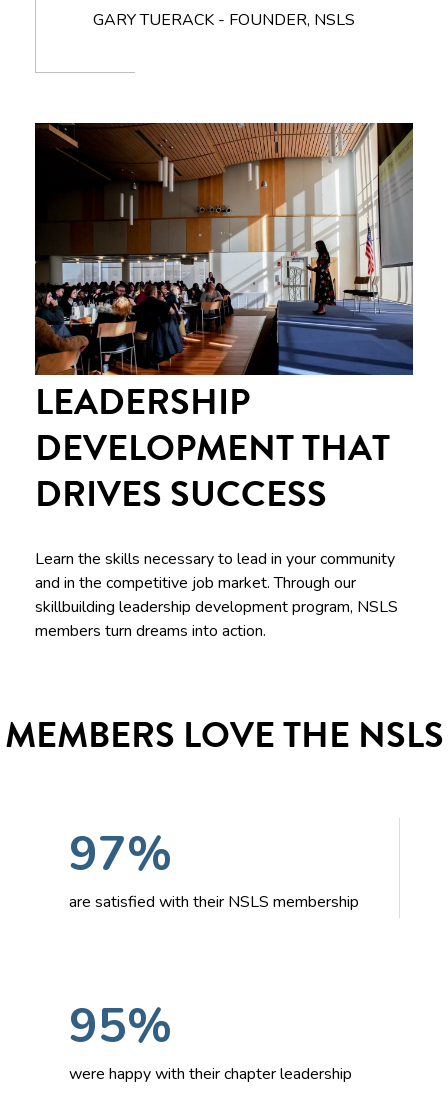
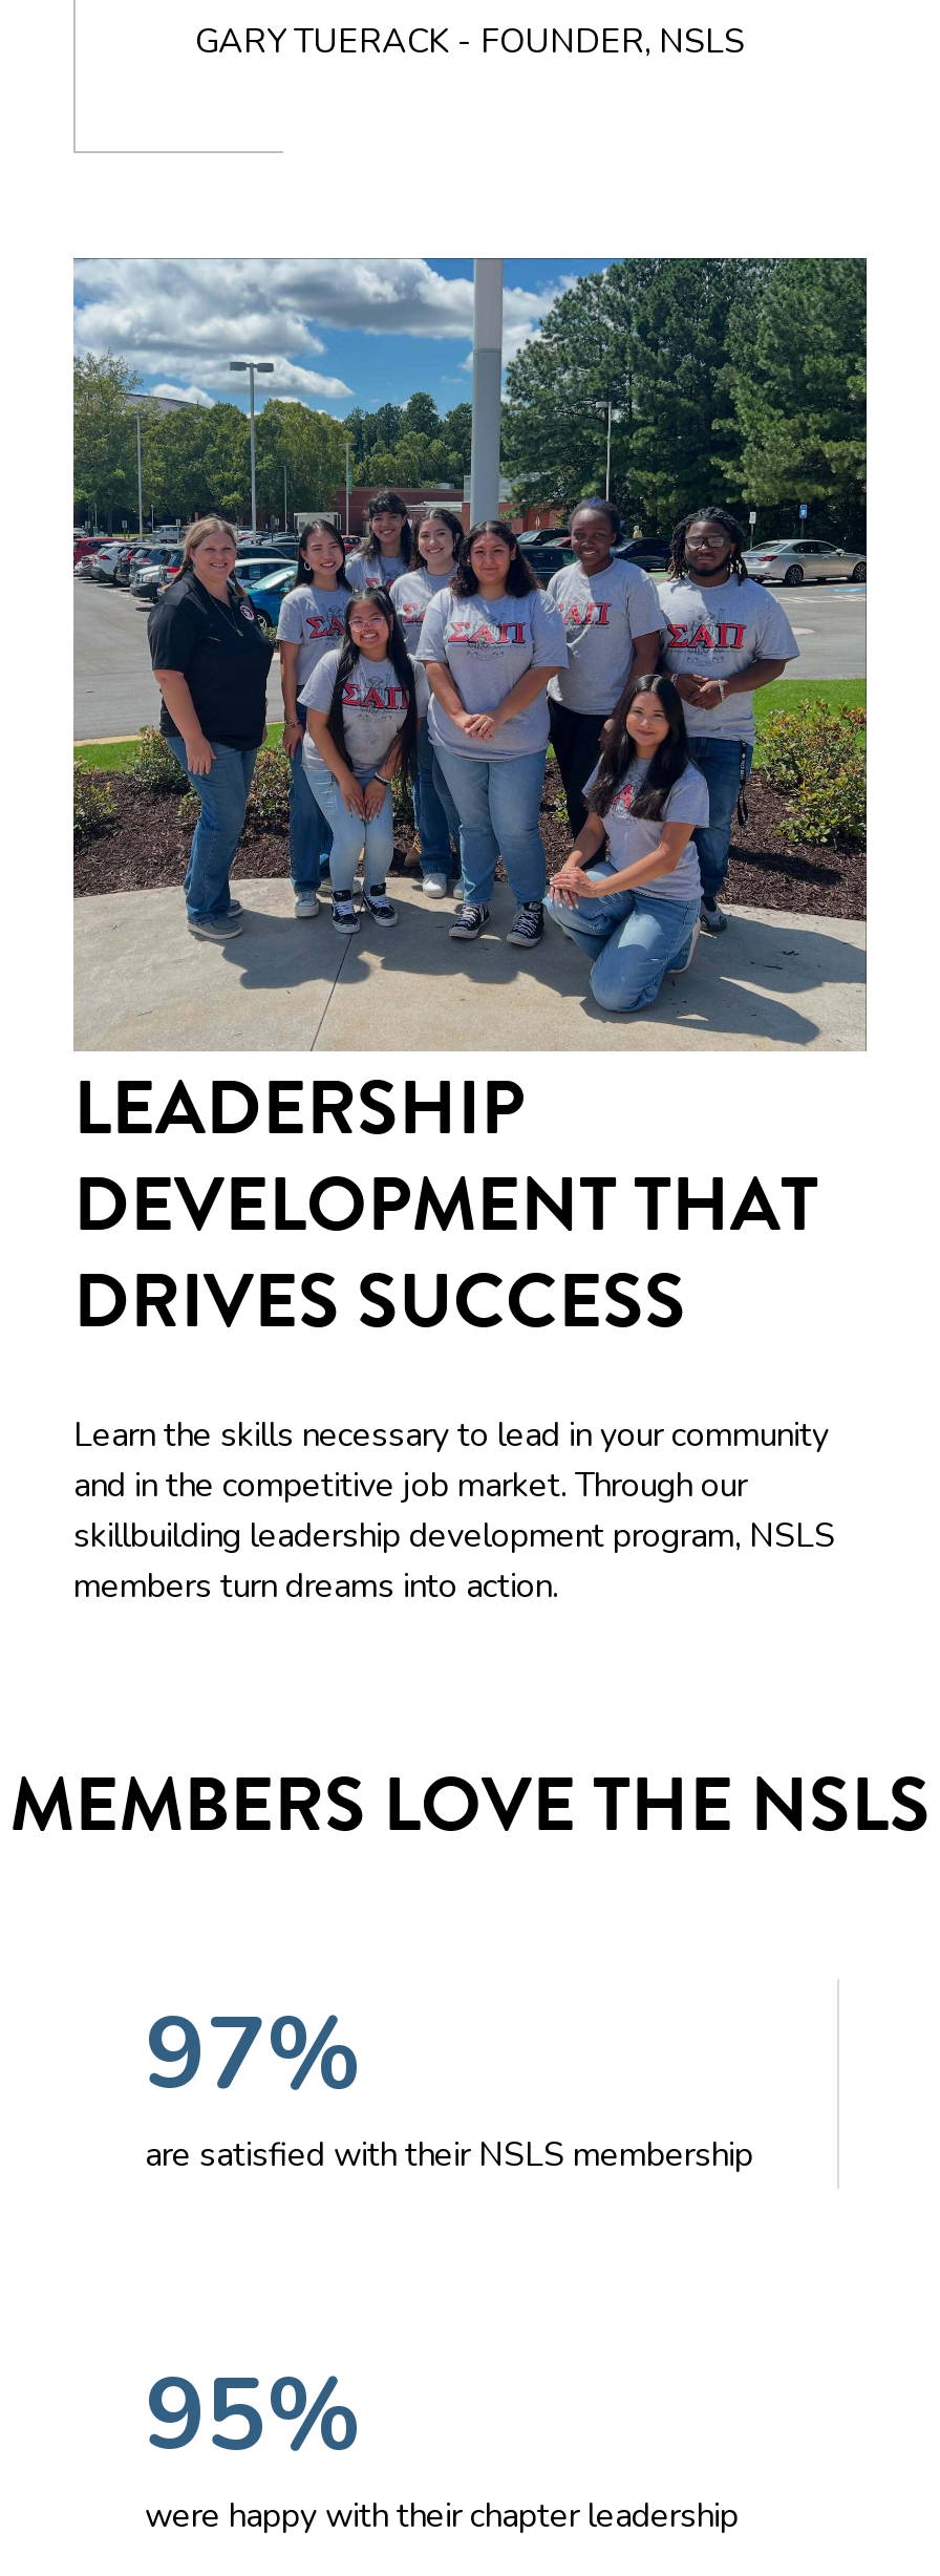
- [image]
+ [image]
